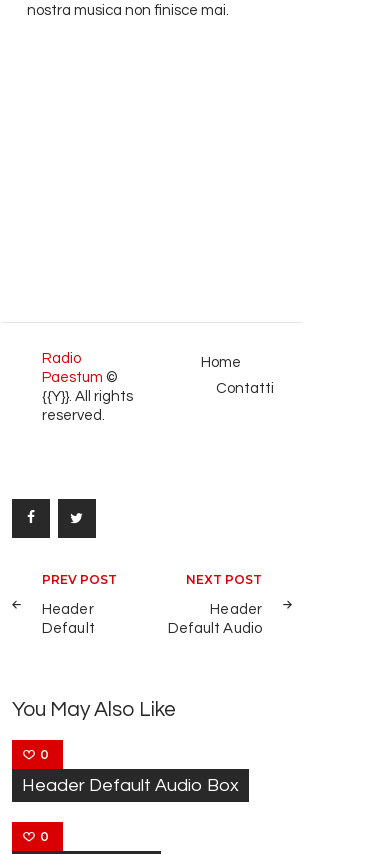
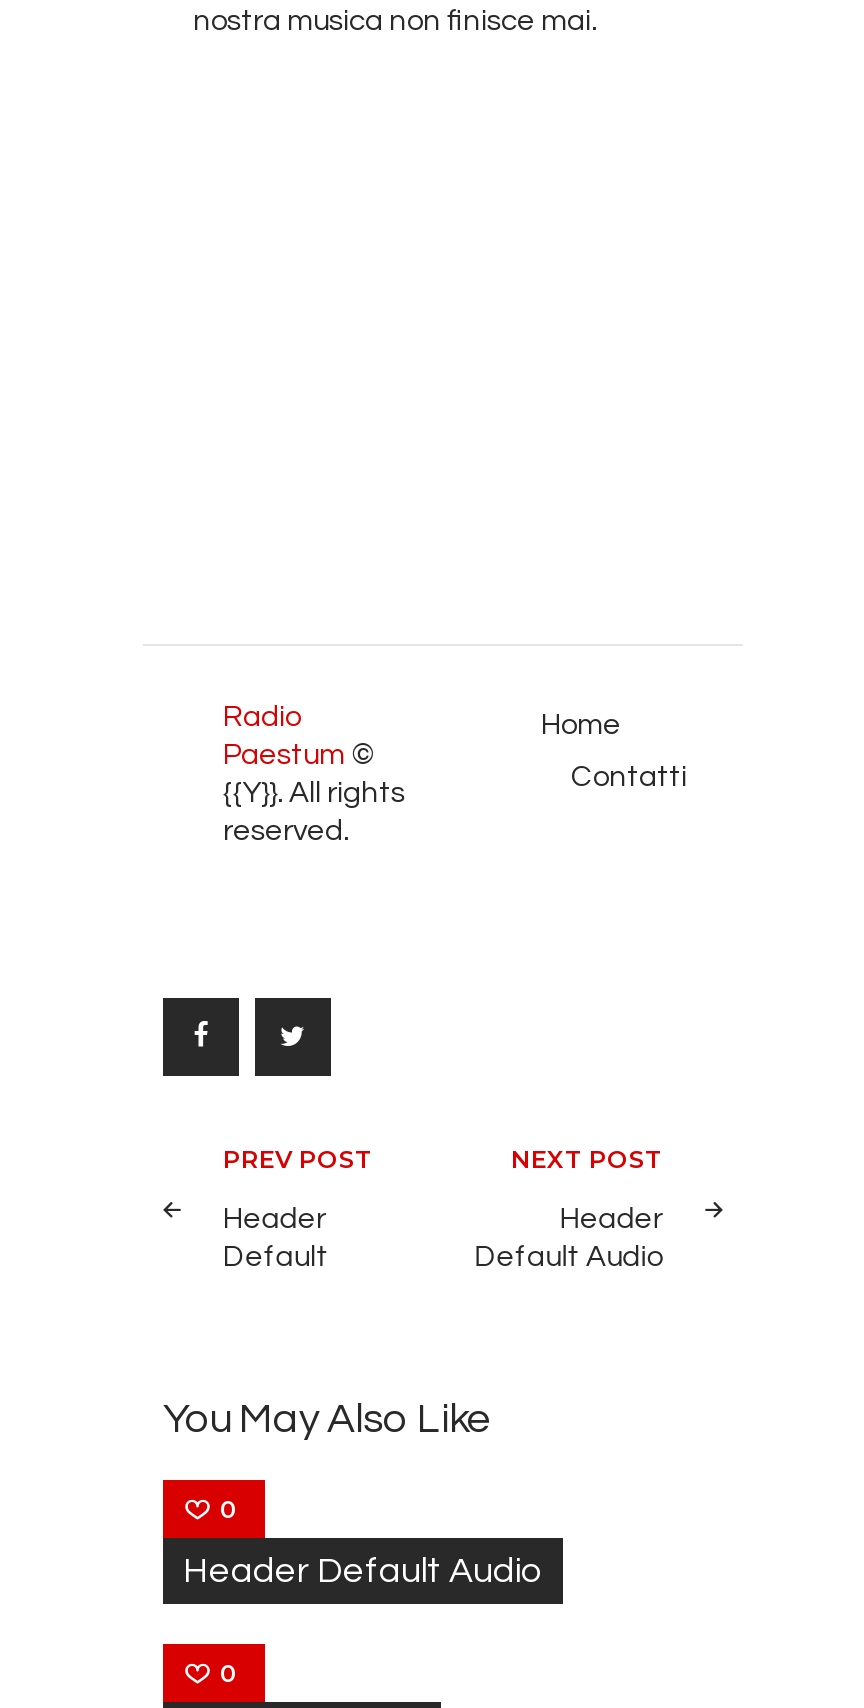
- Header Default Audio Box
+ Header Default Audio
